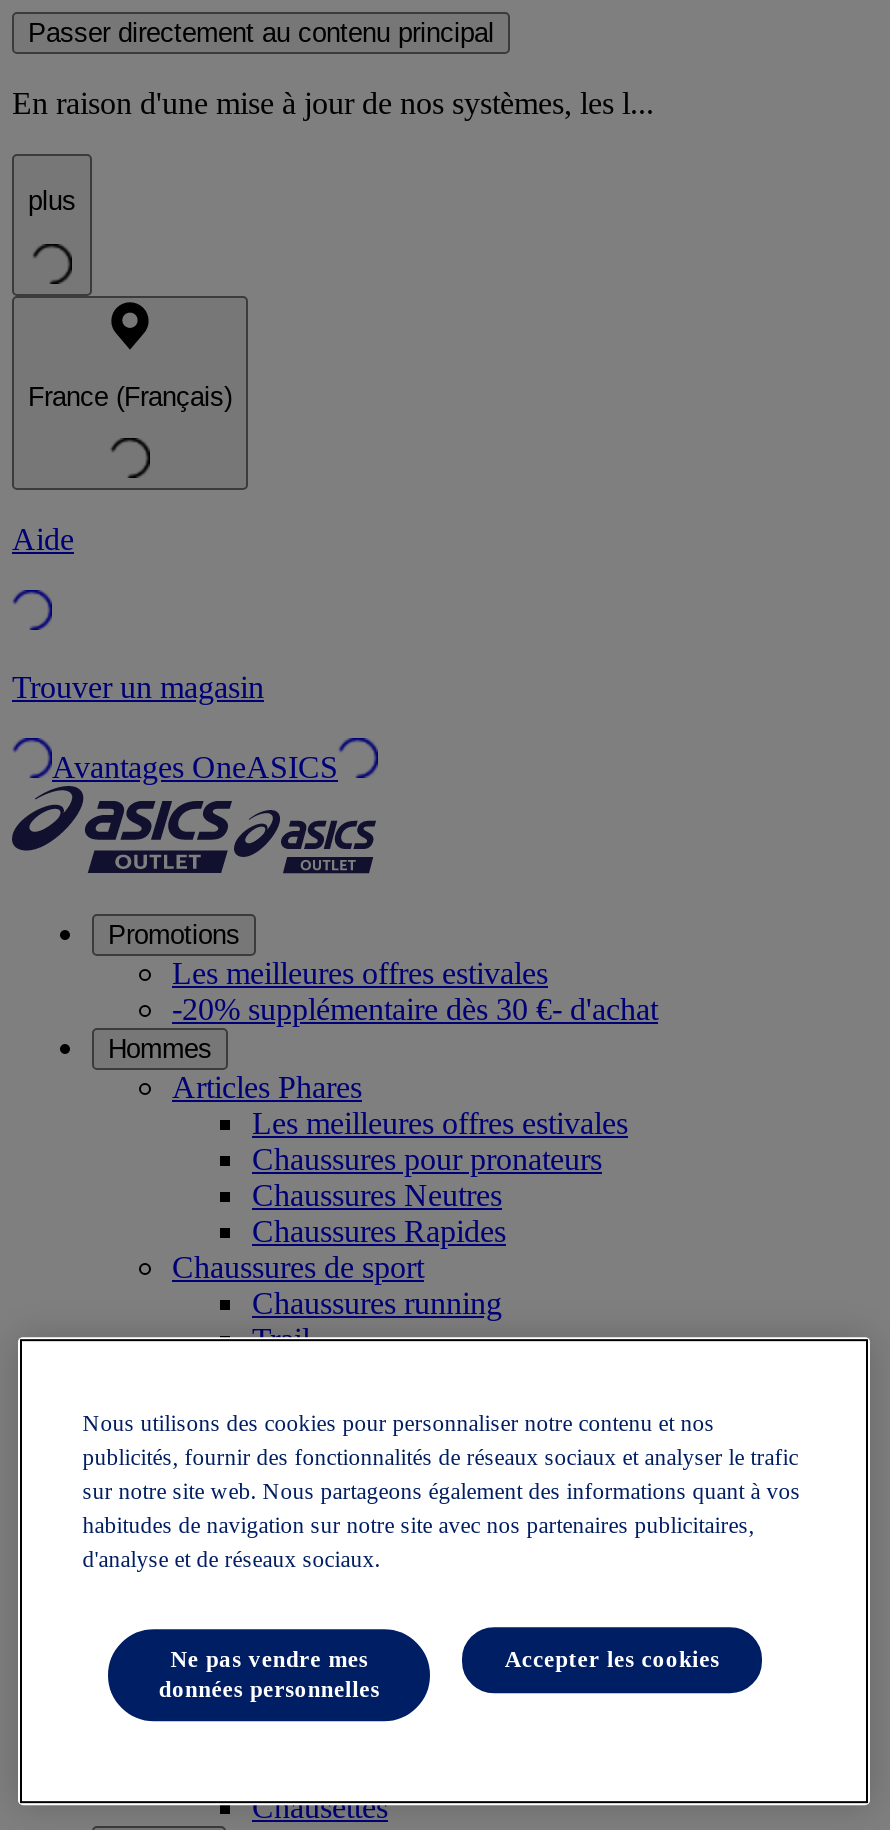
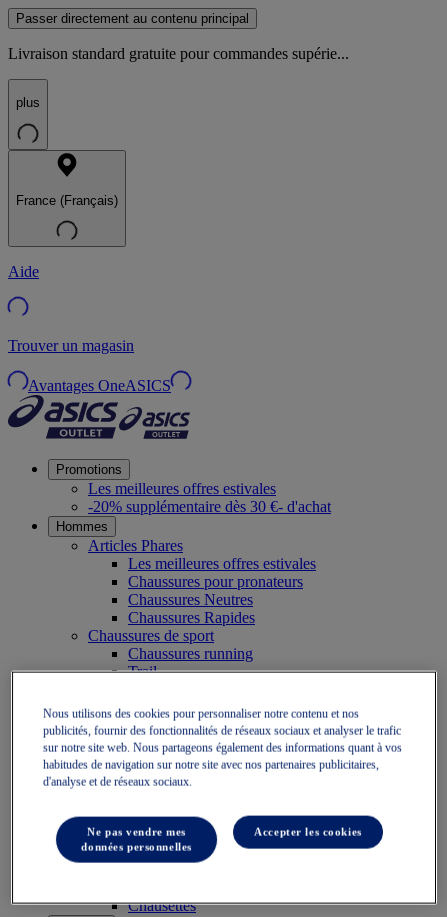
- En raison d'une mise à jour de nos systèmes, les l...
+ Livraison standard gratuite pour commandes supérie...
